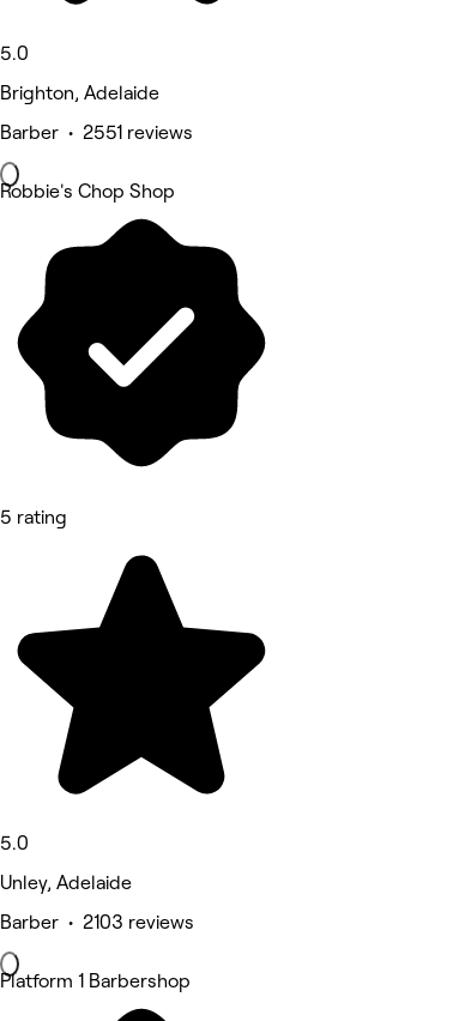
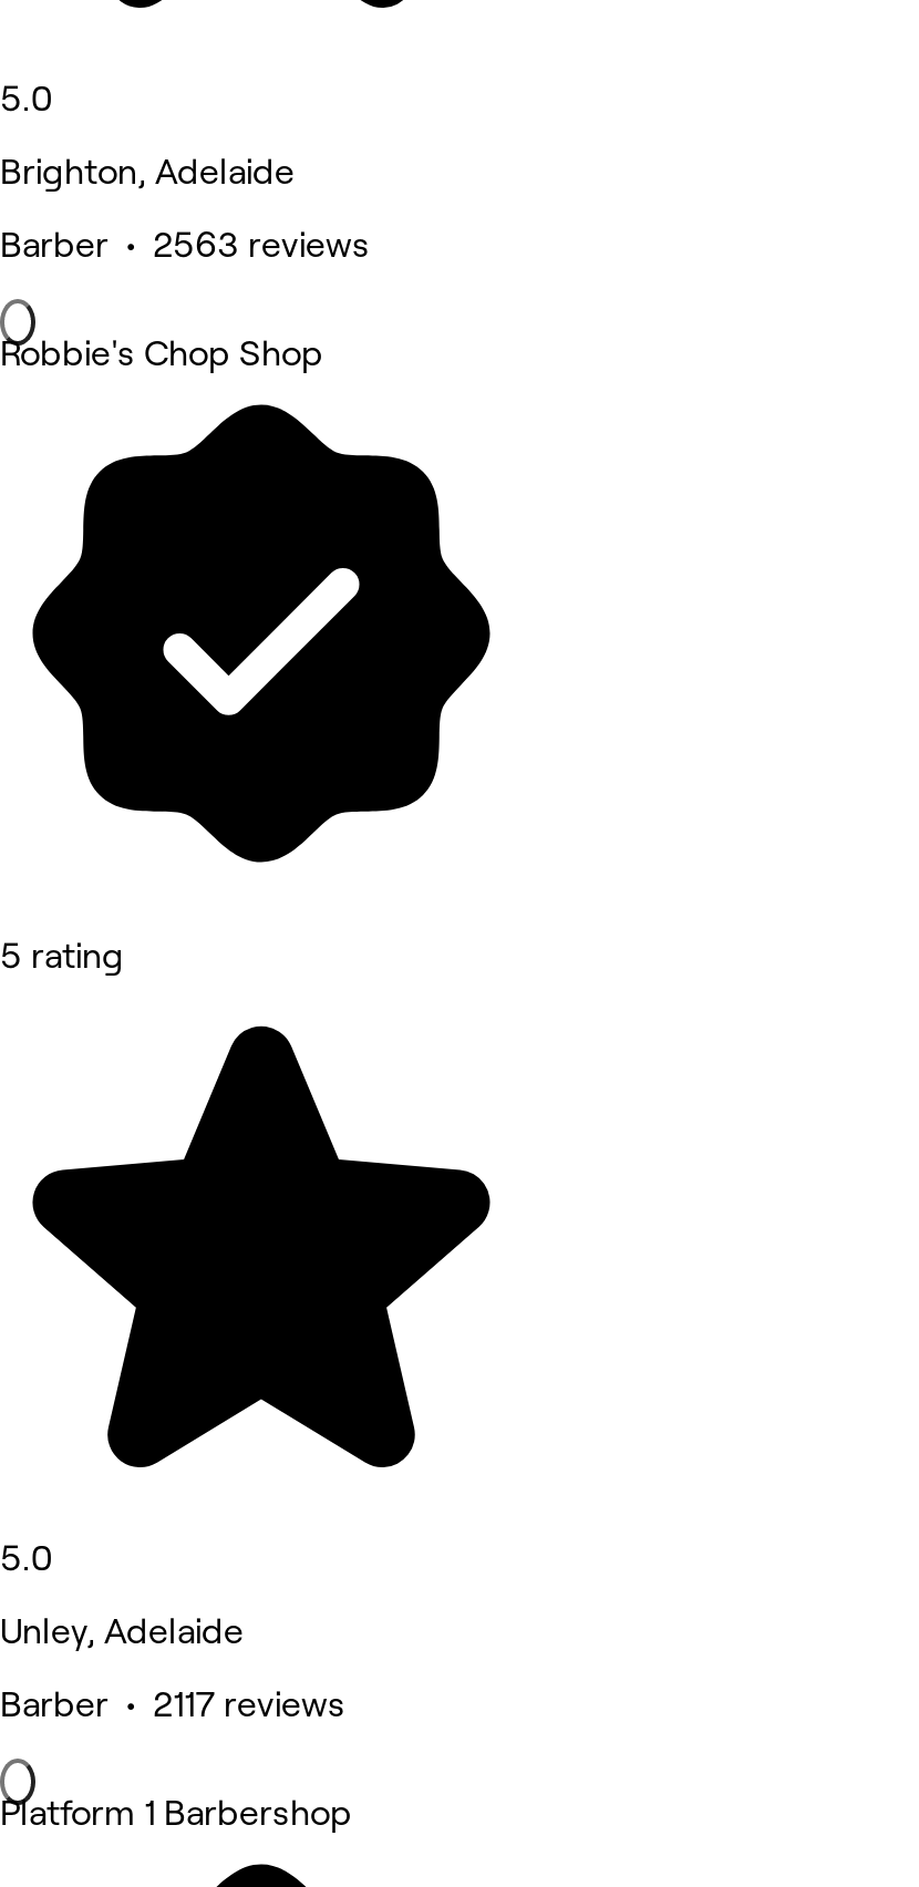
- Barber • 2551 reviews
+ Barber • 2563 reviews

- Barber • 2103 reviews
+ Barber • 2117 reviews
